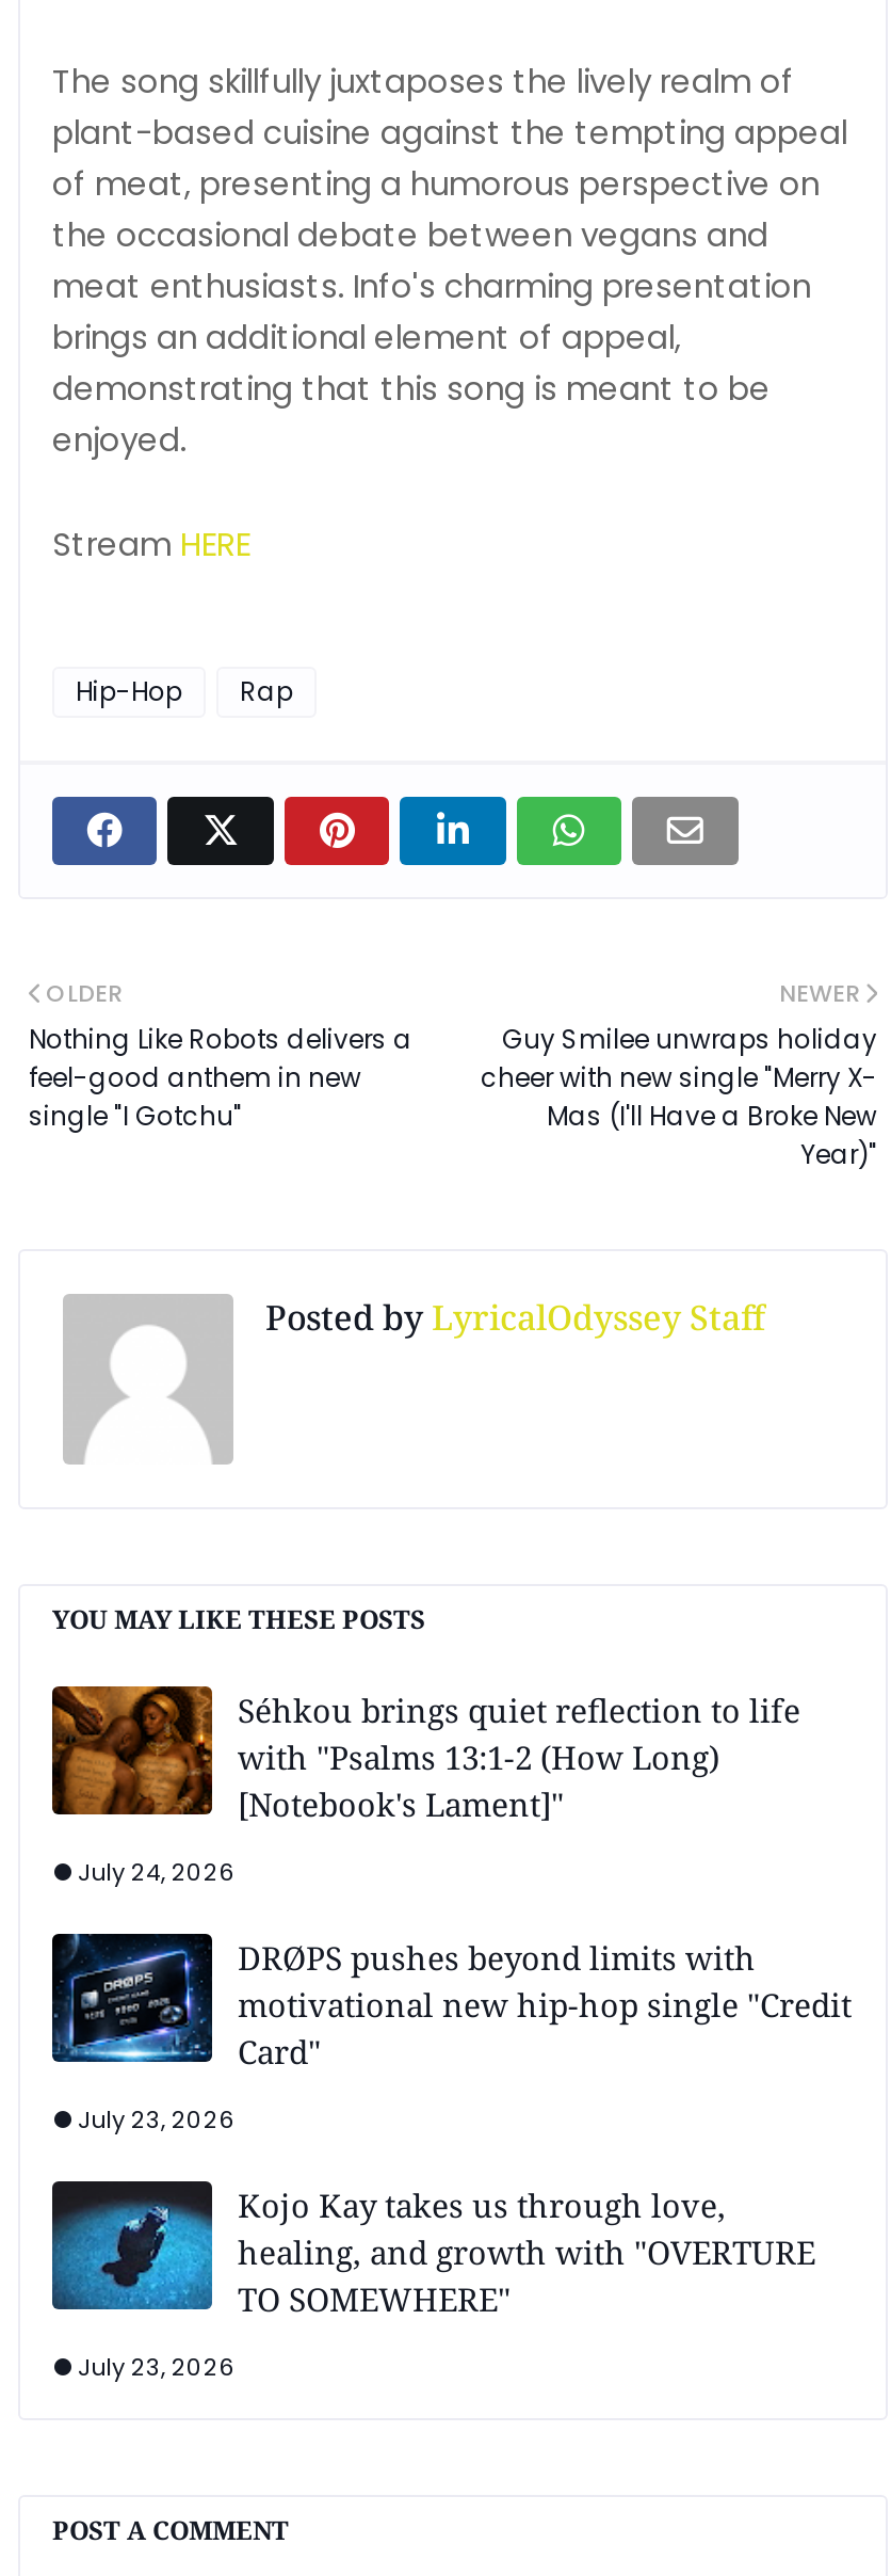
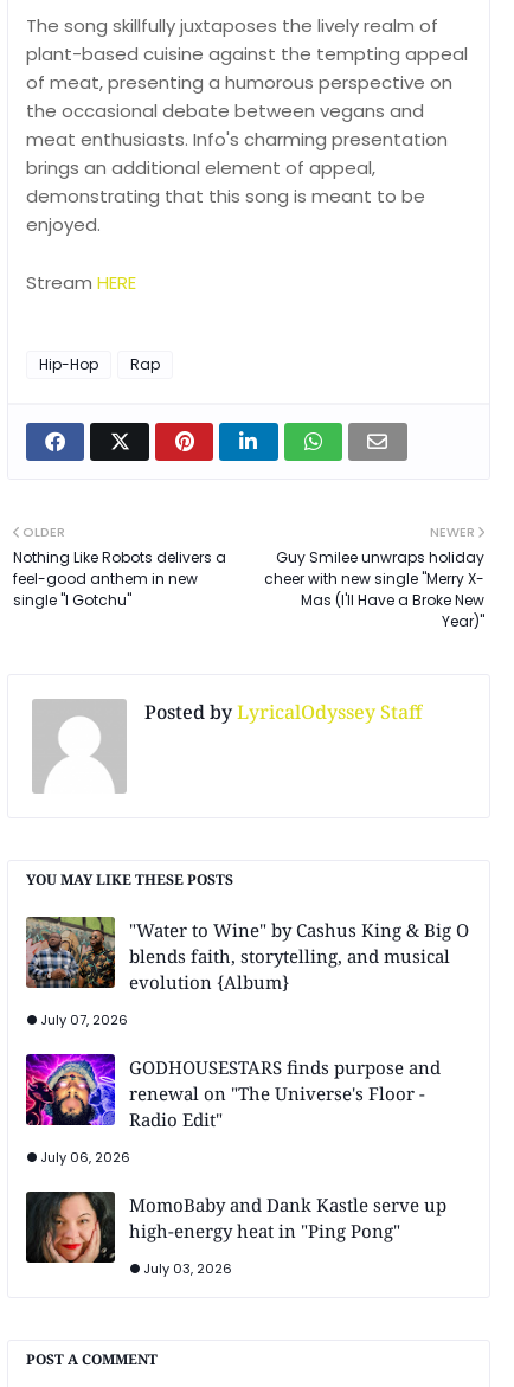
- [image]
- Séhkou brings quiet reflection to life
- with "Psalms 13:1-2 (How Long)
- [Notebook's Lament]"
+ [image]
+ "Water to Wine" by Cashus King & Big O
+ blends faith, storytelling, and musical
+ evolution {Album}

- July 24, 2026
+ July 07, 2026

- [image]
- DRØPS pushes beyond limits with
- motivational new hip-hop single "Credit
- Card"
+ [image]
+ GODHOUSESTARS finds purpose and
+ renewal on "The Universe's Floor -
+ Radio Edit"

- July 23, 2026
+ July 06, 2026

- [image]
- Kojo Kay takes us through love,
- healing, and growth with "OVERTURE
- TO SOMEWHERE"
+ [image]
+ MomoBaby and Dank Kastle serve up
+ high-energy heat in "Ping Pong"

- July 23, 2026
+ July 03, 2026
